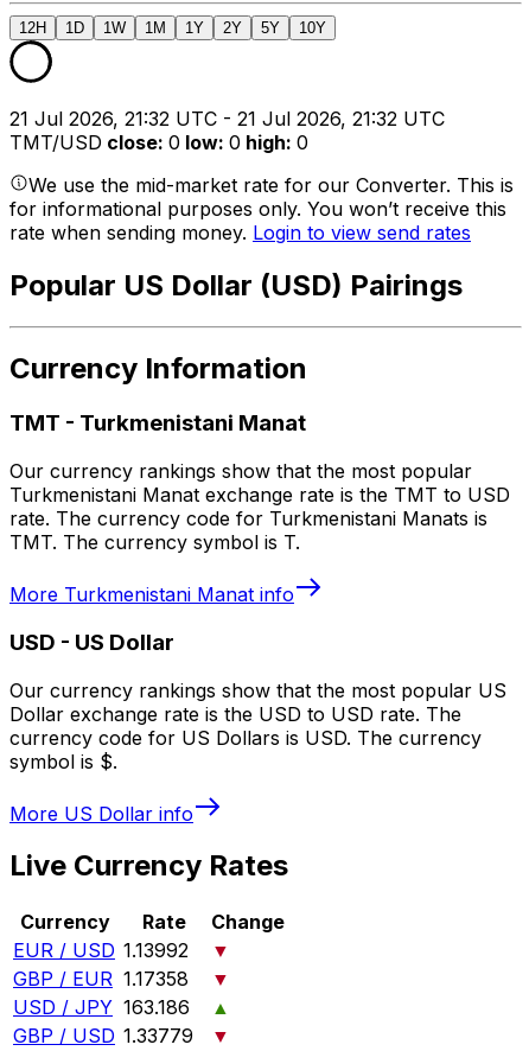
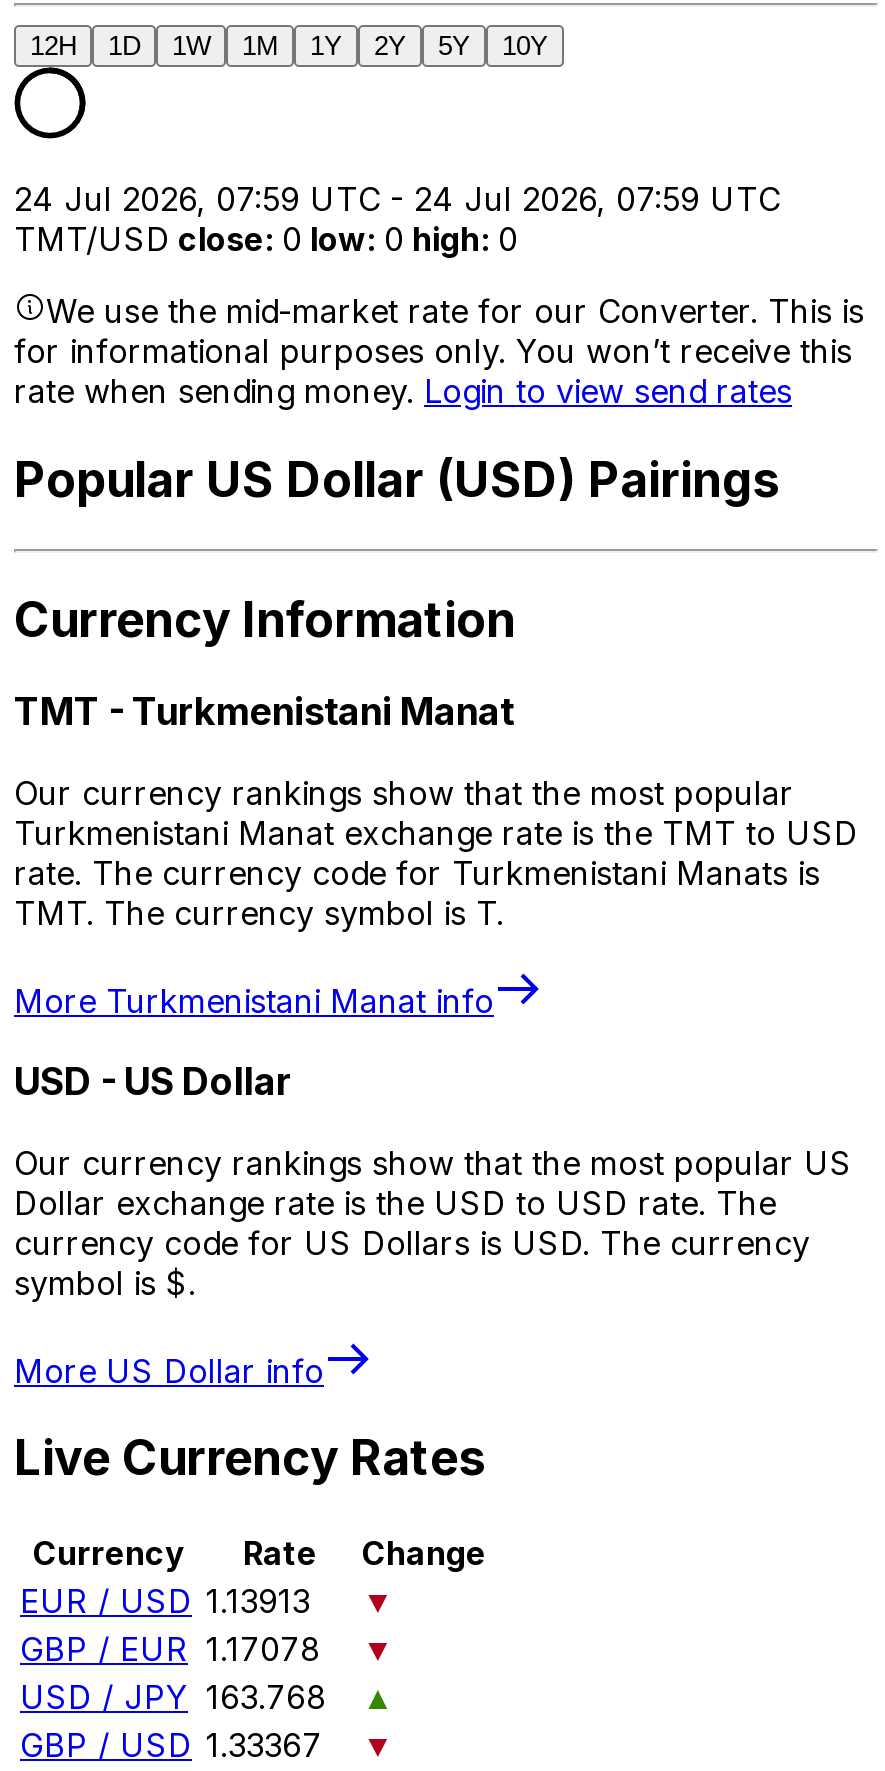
- 21 Jul 2026, 21:32 UTC - 21 Jul 2026, 21:32 UTC
+ 24 Jul 2026, 07:59 UTC - 24 Jul 2026, 07:59 UTC

- EUR / USD 1.13992
+ EUR / USD 1.13913

- GBP / EUR 1.17358
+ GBP / EUR 1.17078

- USD / JPY 163.186
+ USD / JPY 163.768

- GBP / USD 1.33779
+ GBP / USD 1.33367
